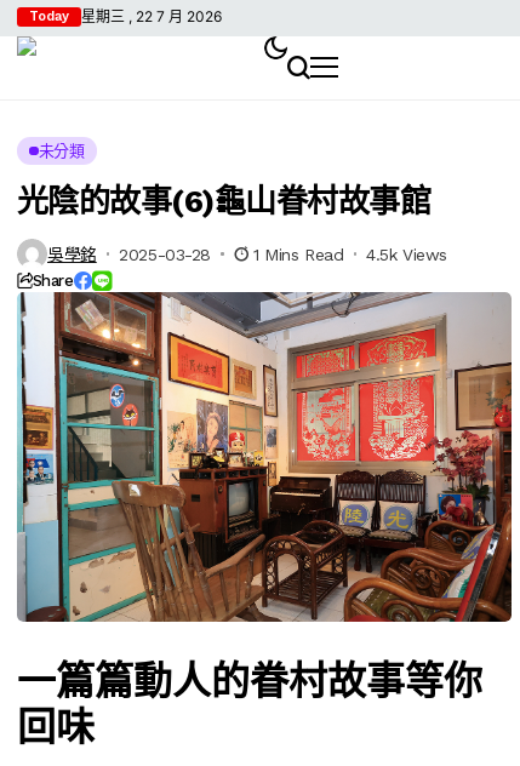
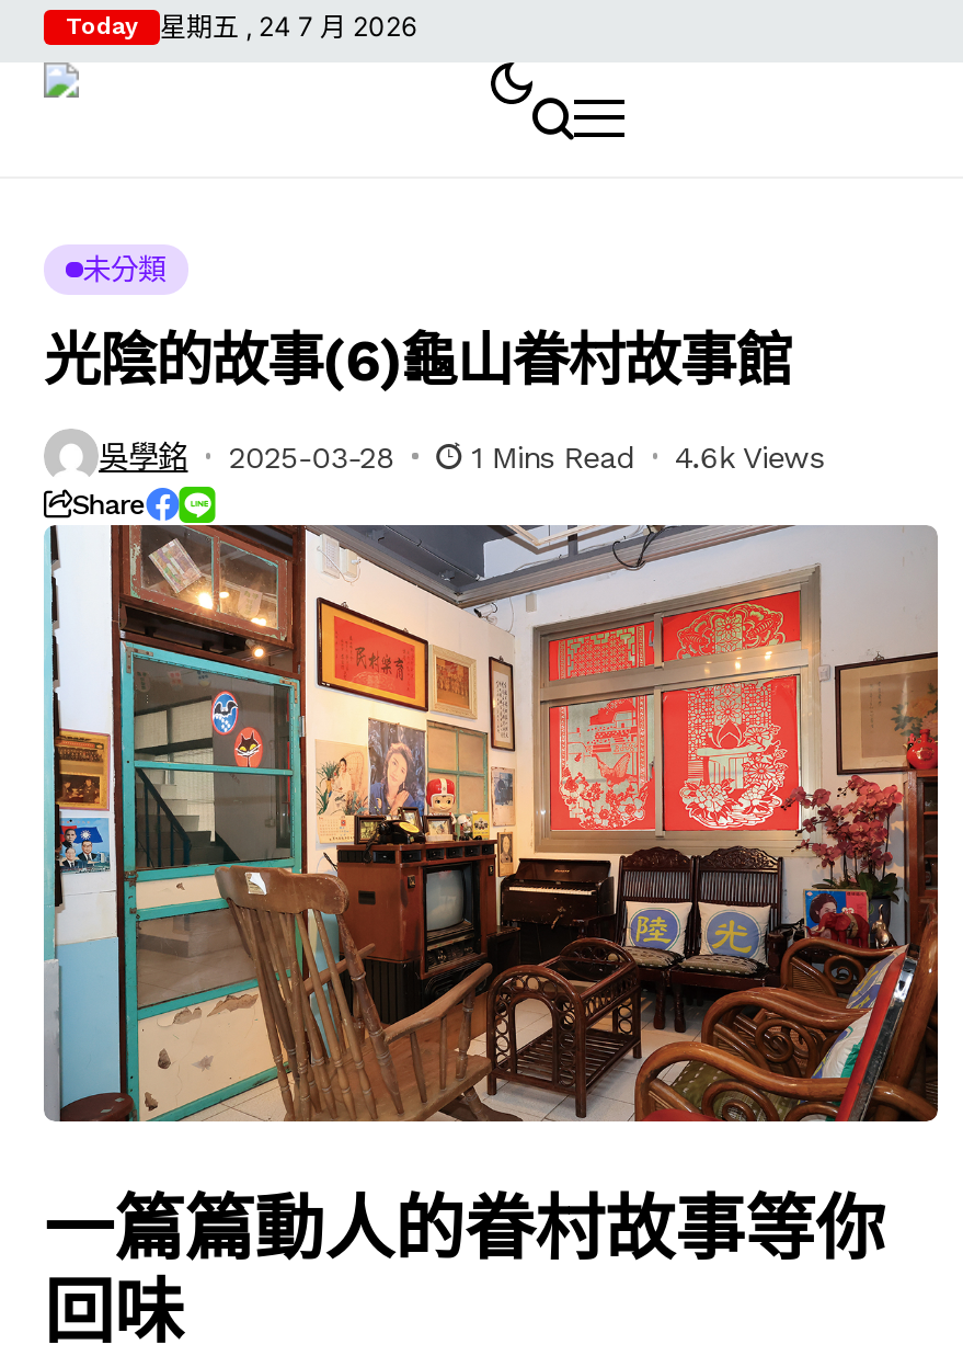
- Today 星期三 , 22 7 月 2026
+ Today 星期五 , 24 7 月 2026

- 1 Mins Read 4.5k Views
+ 1 Mins Read 4.6k Views
